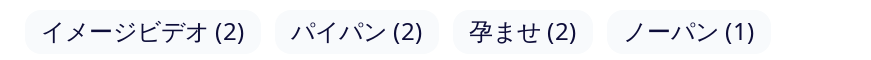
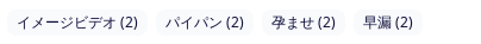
- ノーパン (1)
+ 早漏 (2)
